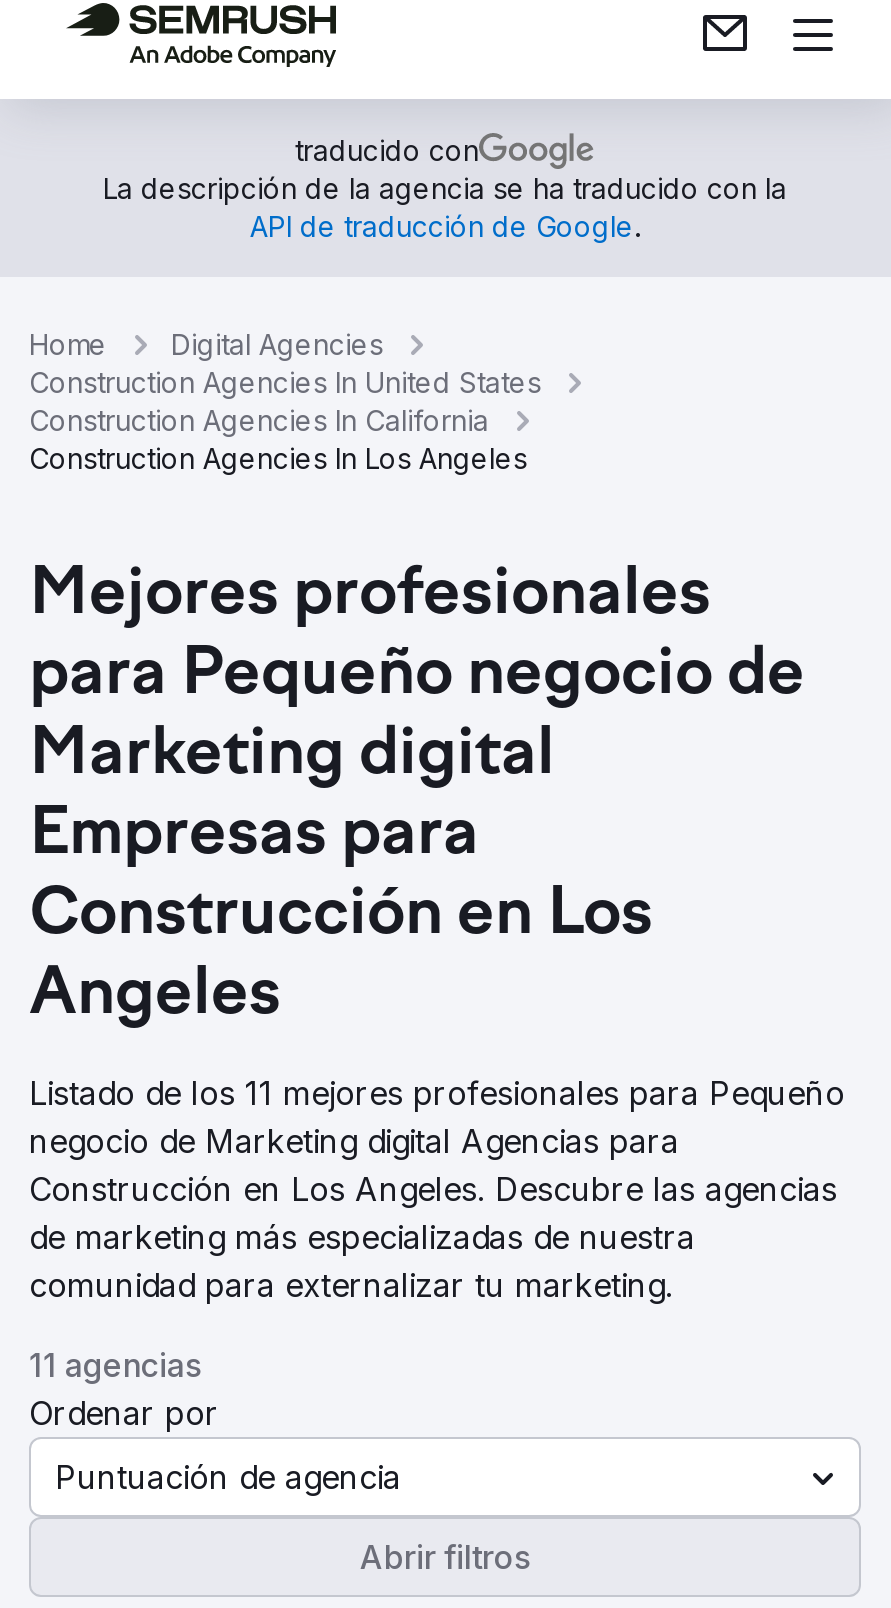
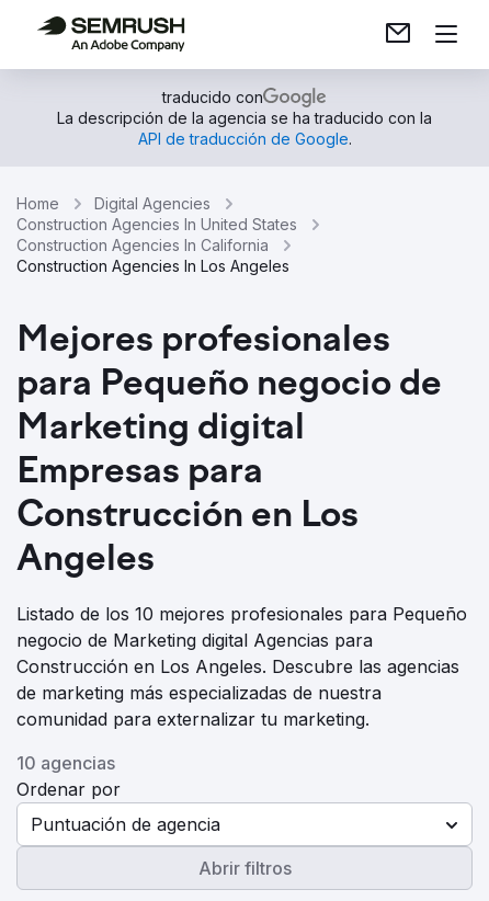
- Listado de los 11 mejores profesionales para Pequeño
+ Listado de los 10 mejores profesionales para Pequeño

- 11 agencias
+ 10 agencias
